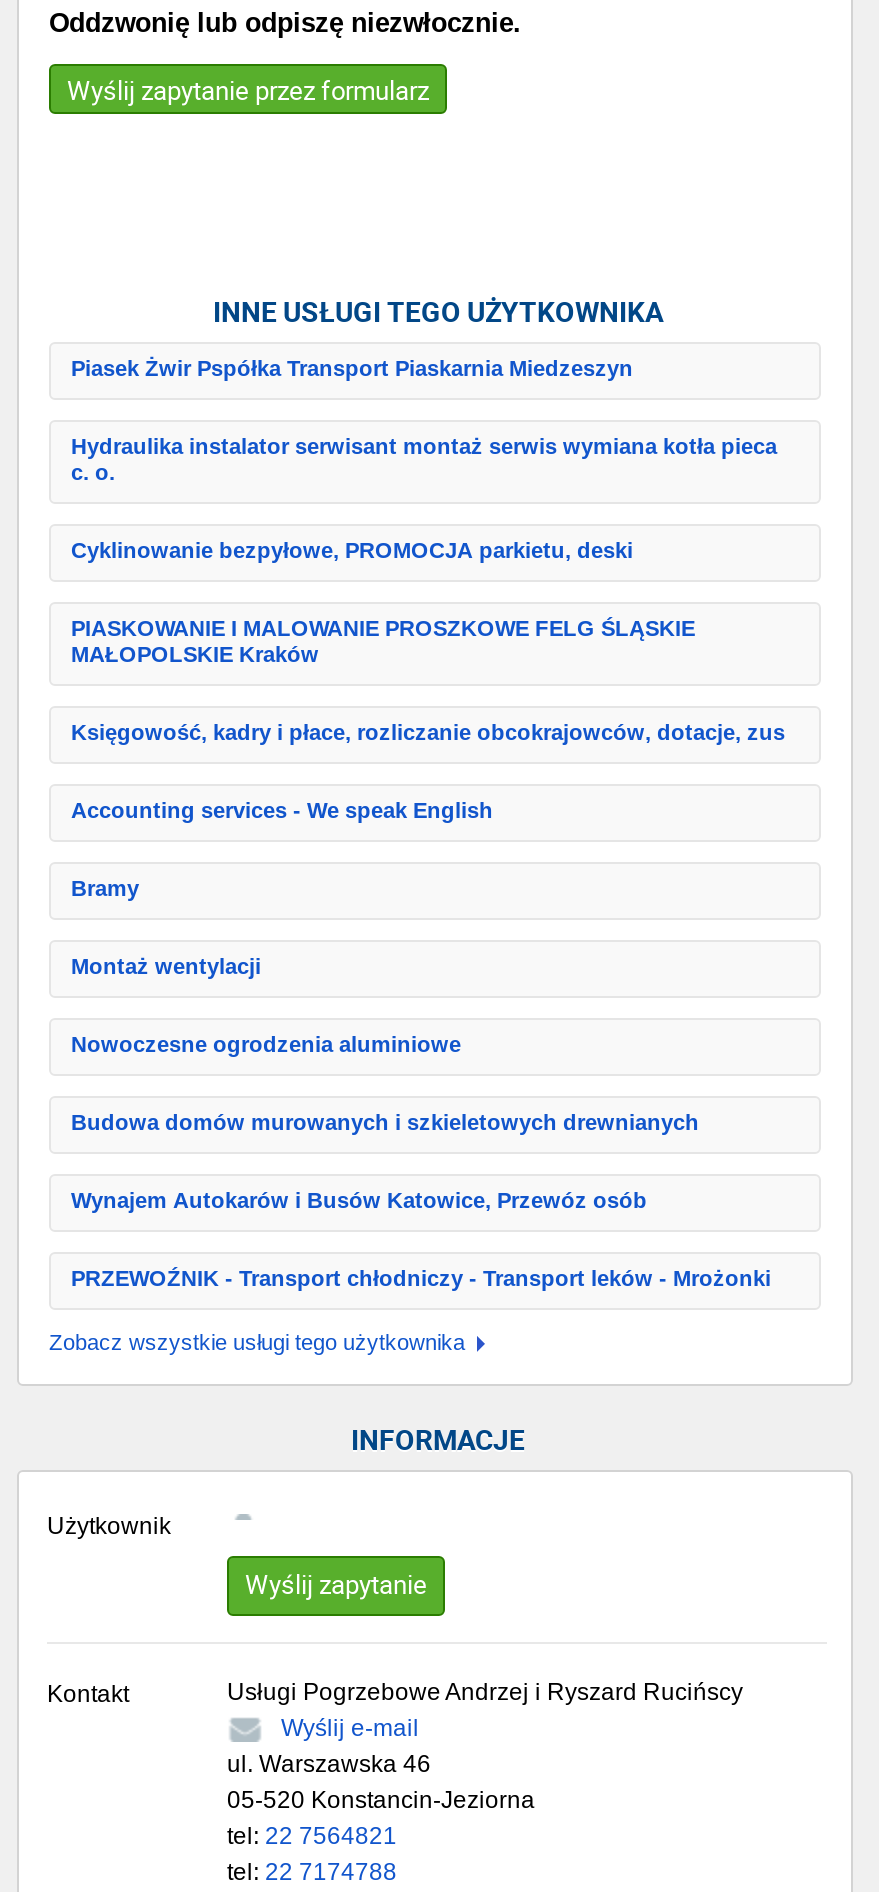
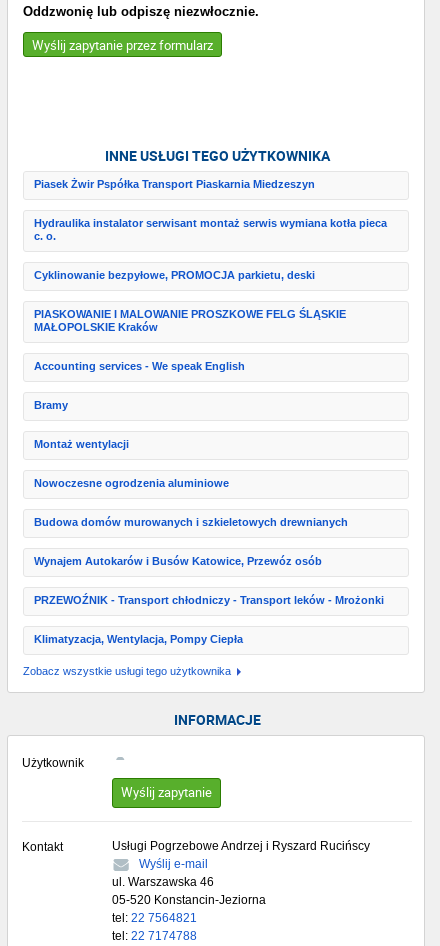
- Księgowość, kadry i płace, rozliczanie obcokrajowców, dotacje, zus

moved up: Accounting services - We speak English | Bramy | Montaż wentylacji | Nowoczesne ogrodzenia aluminiowe | Budowa domów murowanych i szkieletowych drewnianych | Wynajem Autokarów i Busów Katowice, Przewóz osób | PRZEWOŹNIK - Transport chłodniczy - Transport leków - Mrożonki

+ Klimatyzacja, Wentylacja, Pompy Ciepła
